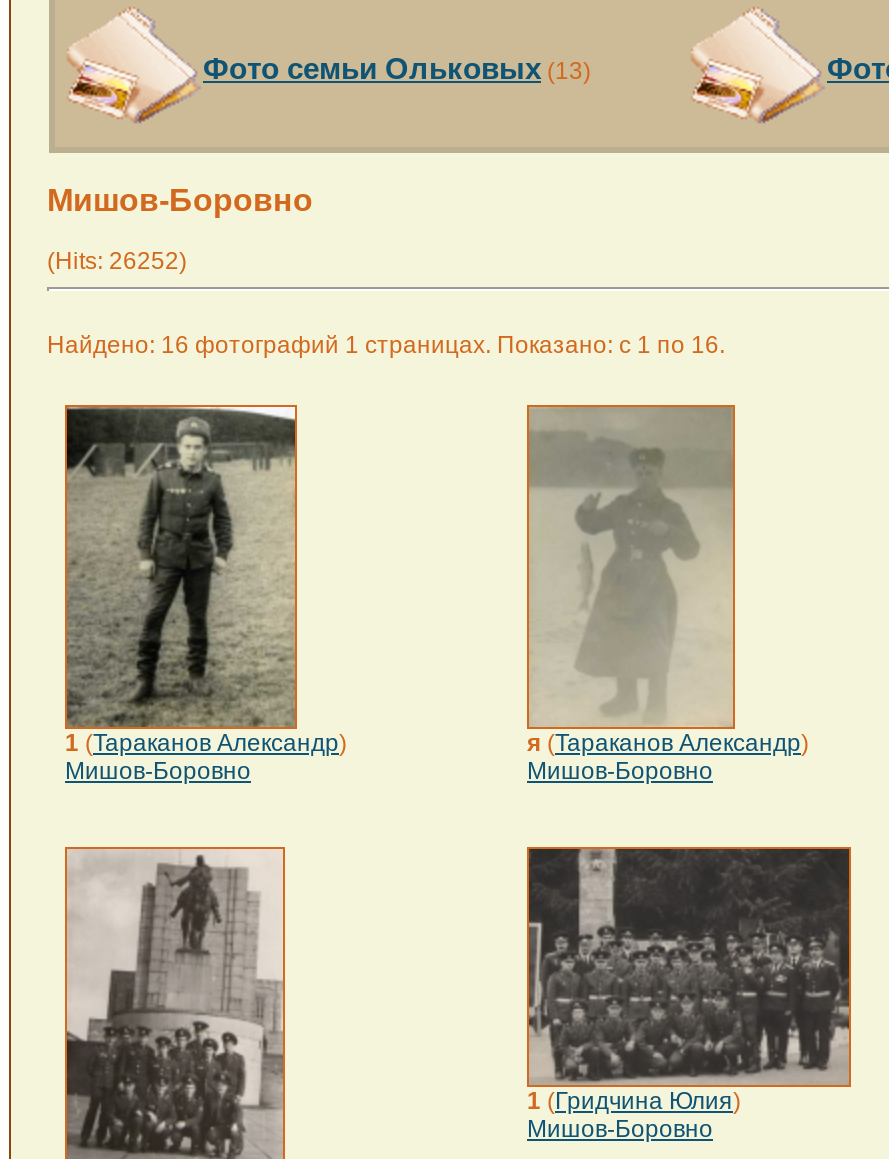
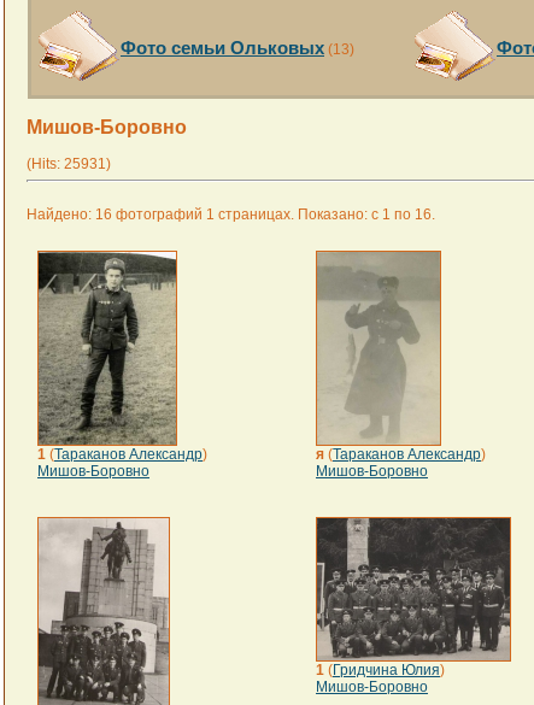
- (Hits: 26252)
+ (Hits: 25931)
